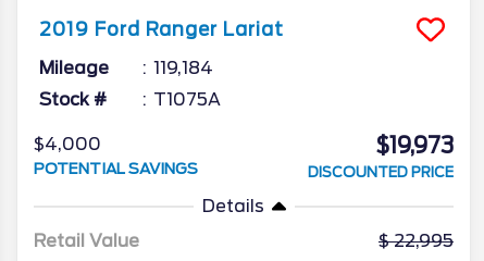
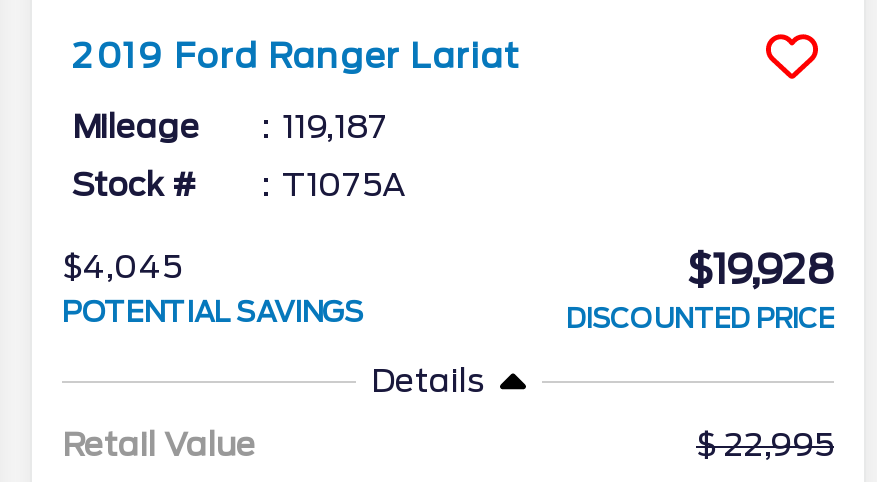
- 119,184
+ 119,187

- $4,000
+ $4,045

- $19,973
+ $19,928
